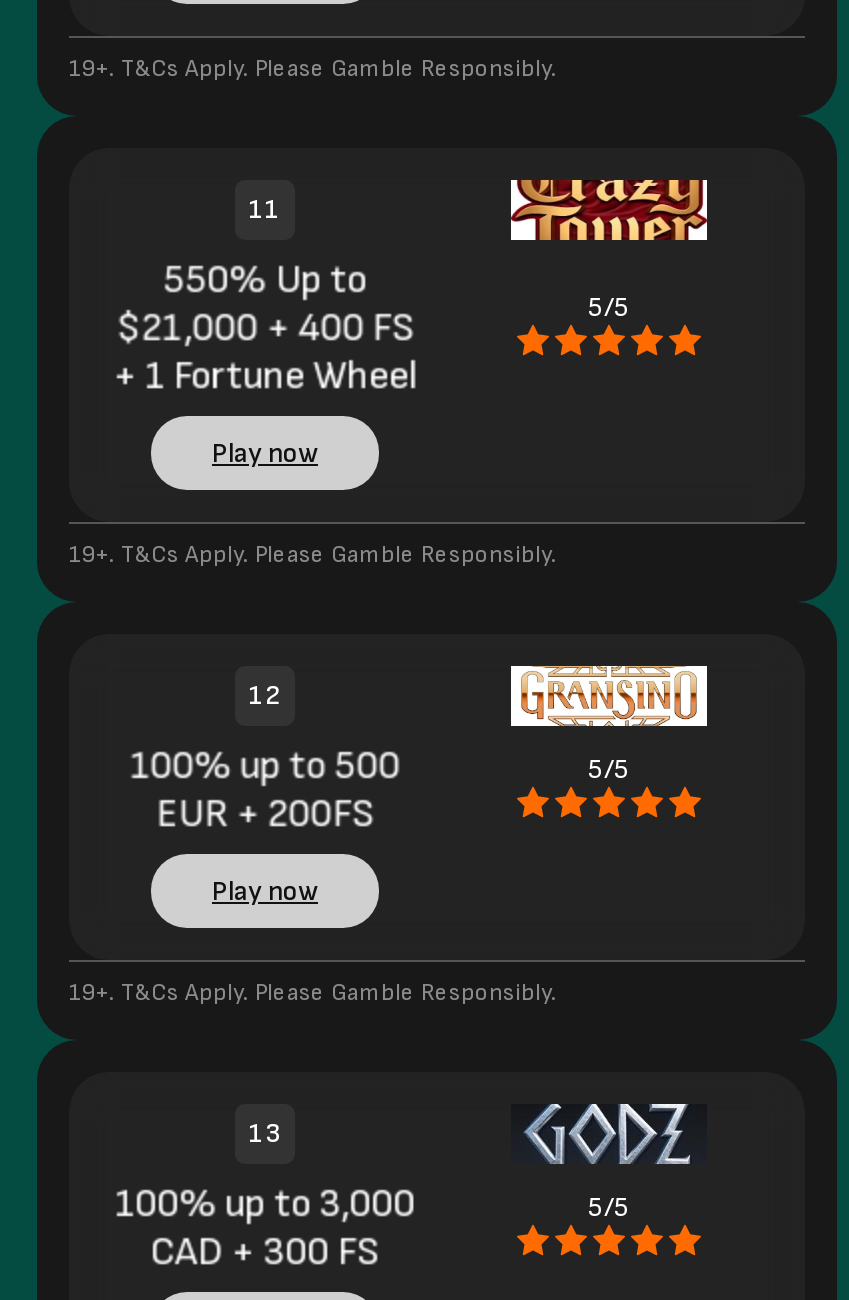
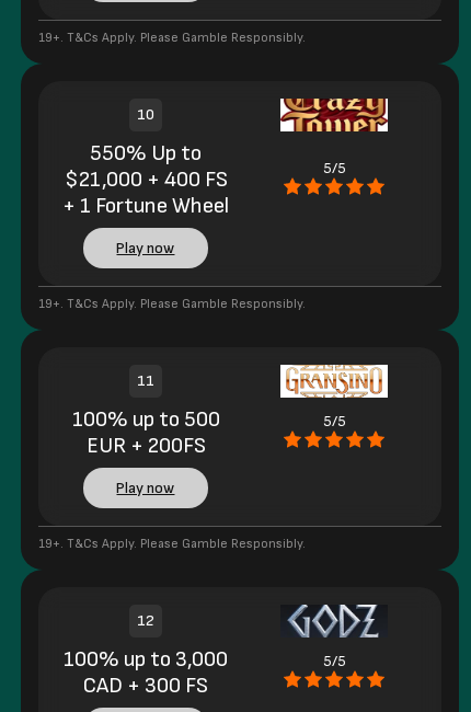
- 11
+ 10

- 12
+ 11

- 13
+ 12
